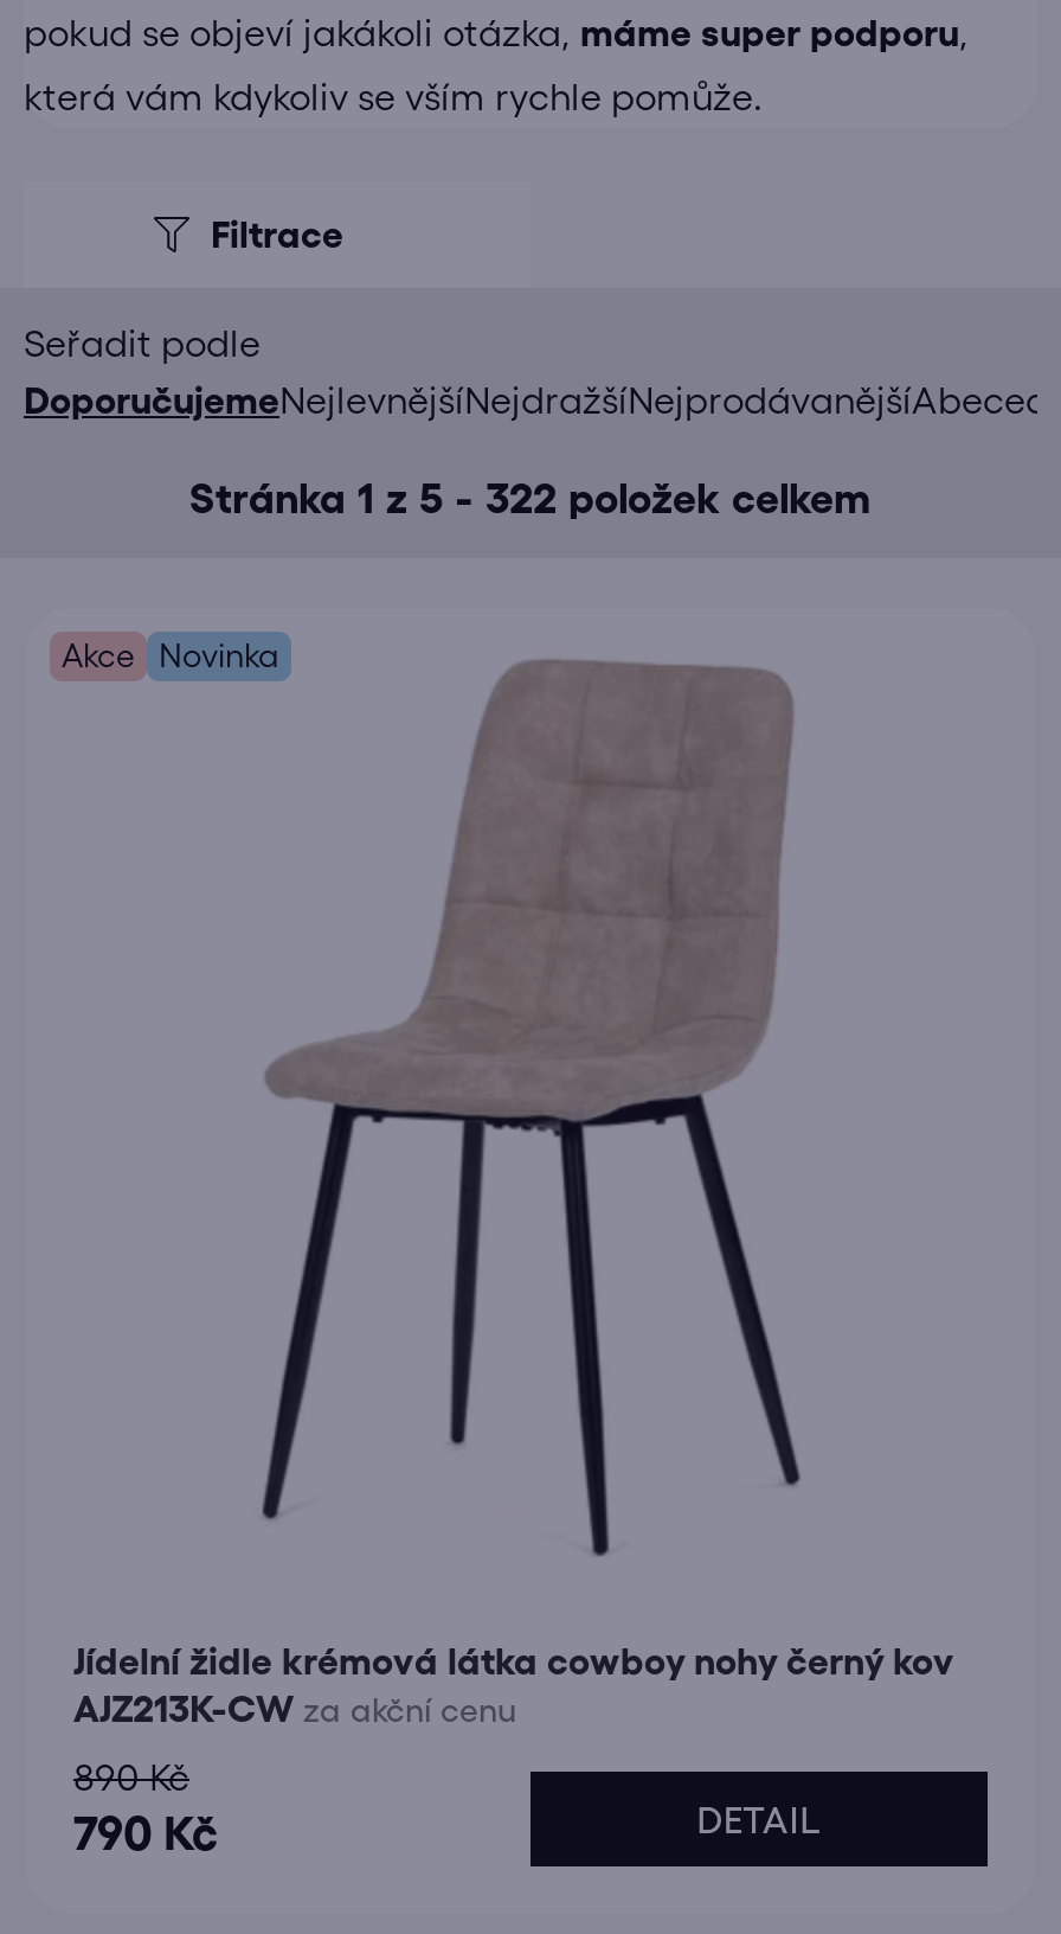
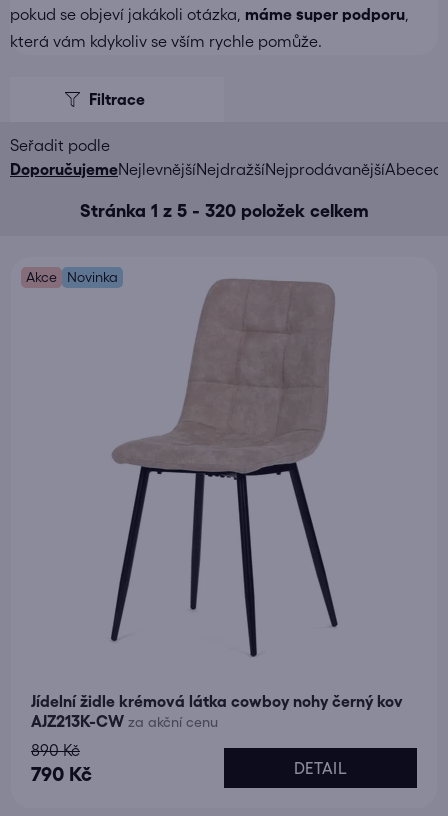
- Stránka 1 z 5 - 322 položek celkem
+ Stránka 1 z 5 - 320 položek celkem
